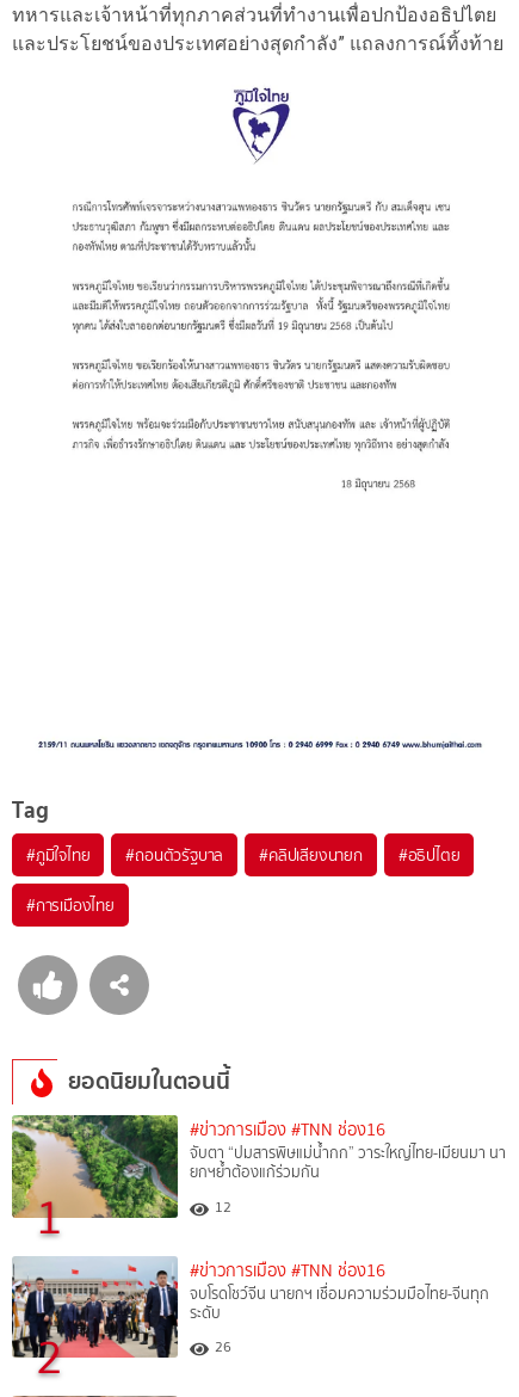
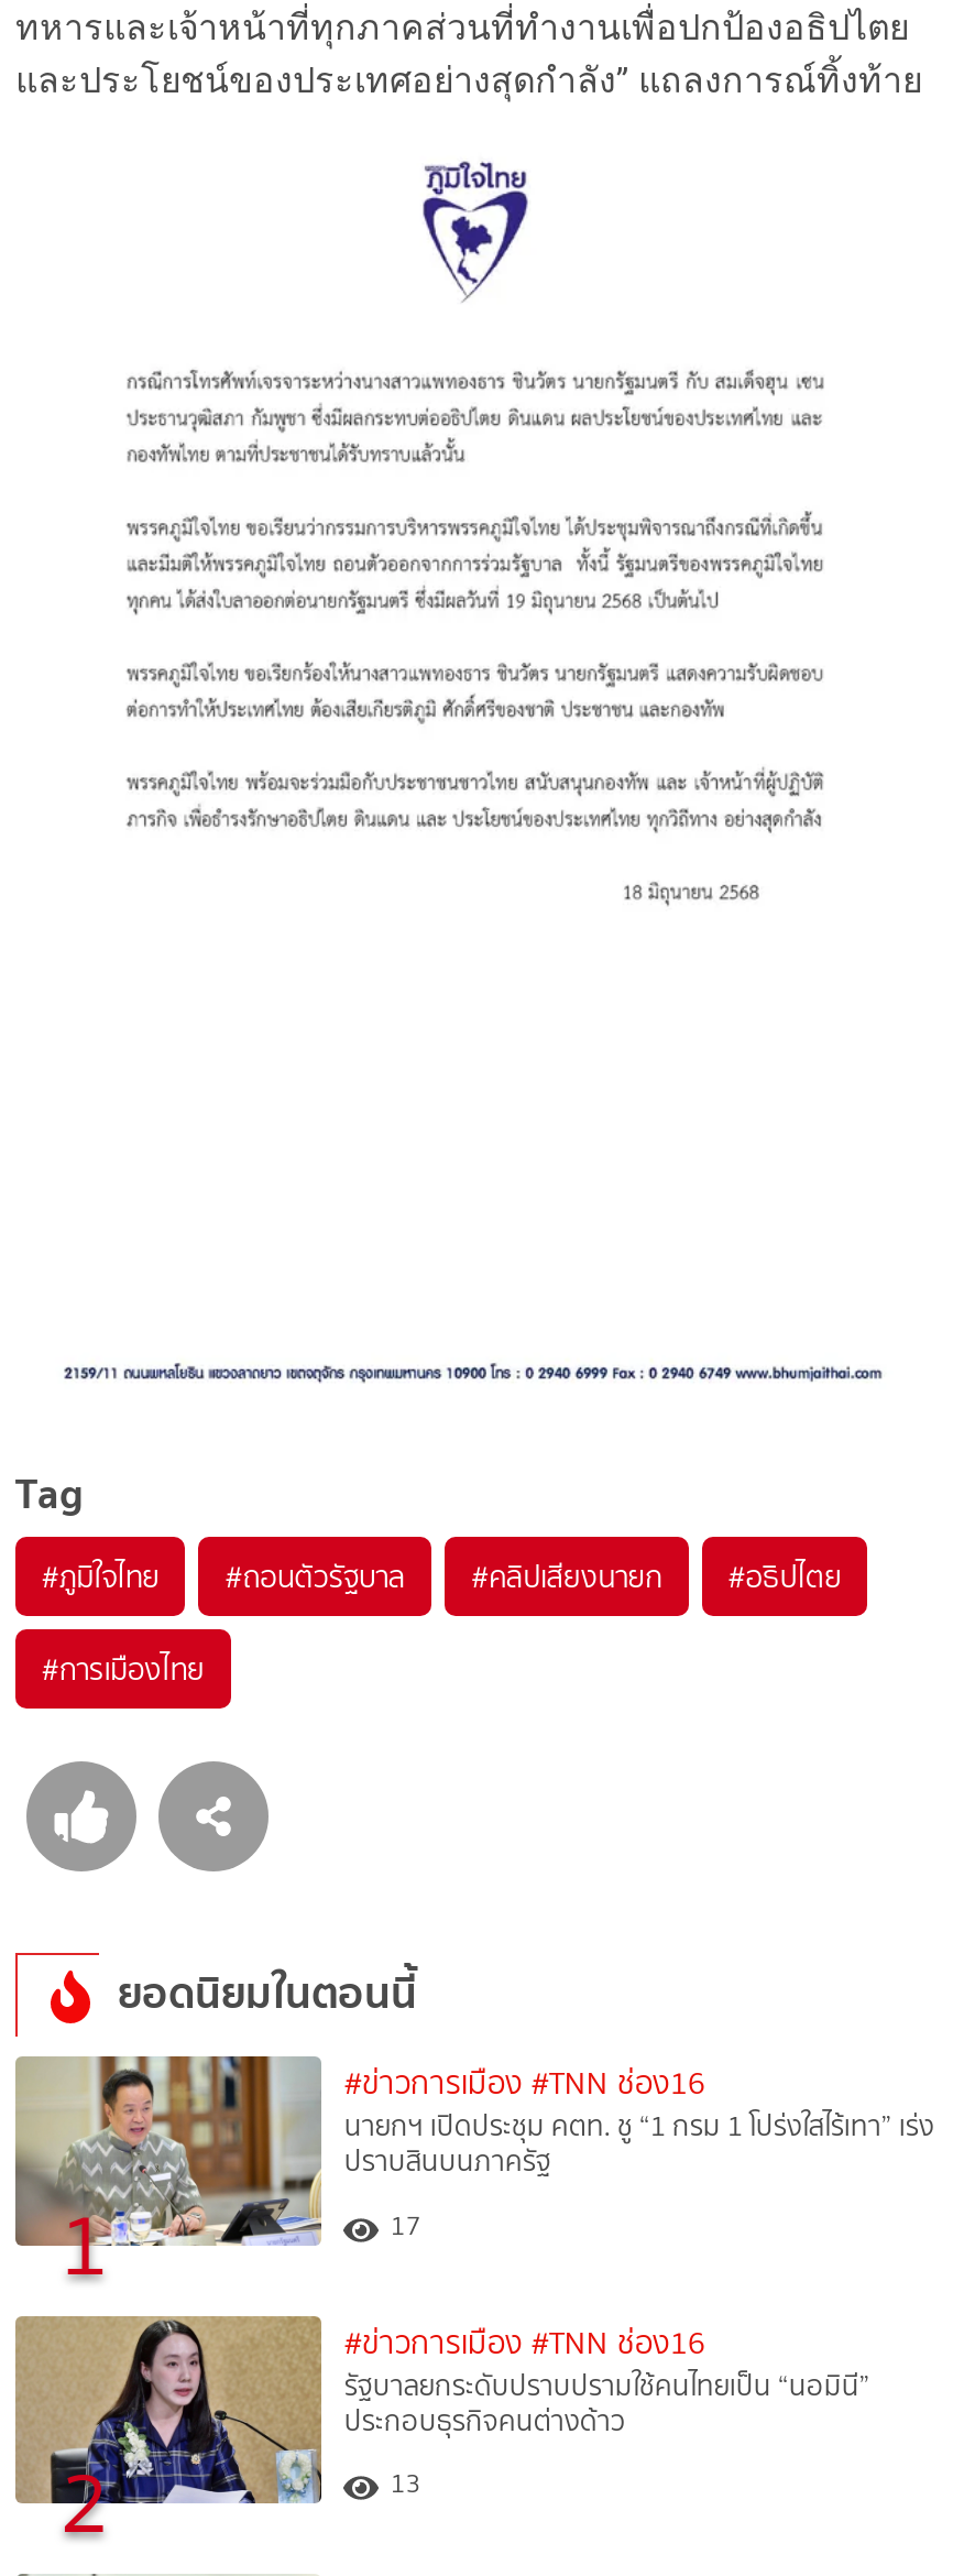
- [image]
- จับตา “ปมสารพิษแม่น้ำกก” วาระใหญ่ไทย-เมียนมา นา
- ยกฯย้ำต้องแก้ร่วมกัน
+ [image]
+ นายกฯ เปิดประชุม คตท. ชู “1 กรม 1 โปร่งใสไร้เทา” เร่ง
+ ปราบสินบนภาครัฐ

- 12
+ 17

- [image]
- จบโรดโชว์จีน นายกฯ เชื่อมความร่วมมือไทย-จีนทุก
- ระดับ
+ [image]
+ รัฐบาลยกระดับปราบปรามใช้คนไทยเป็น “นอมินี”
+ ประกอบธุรกิจคนต่างด้าว

- 26
+ 13
